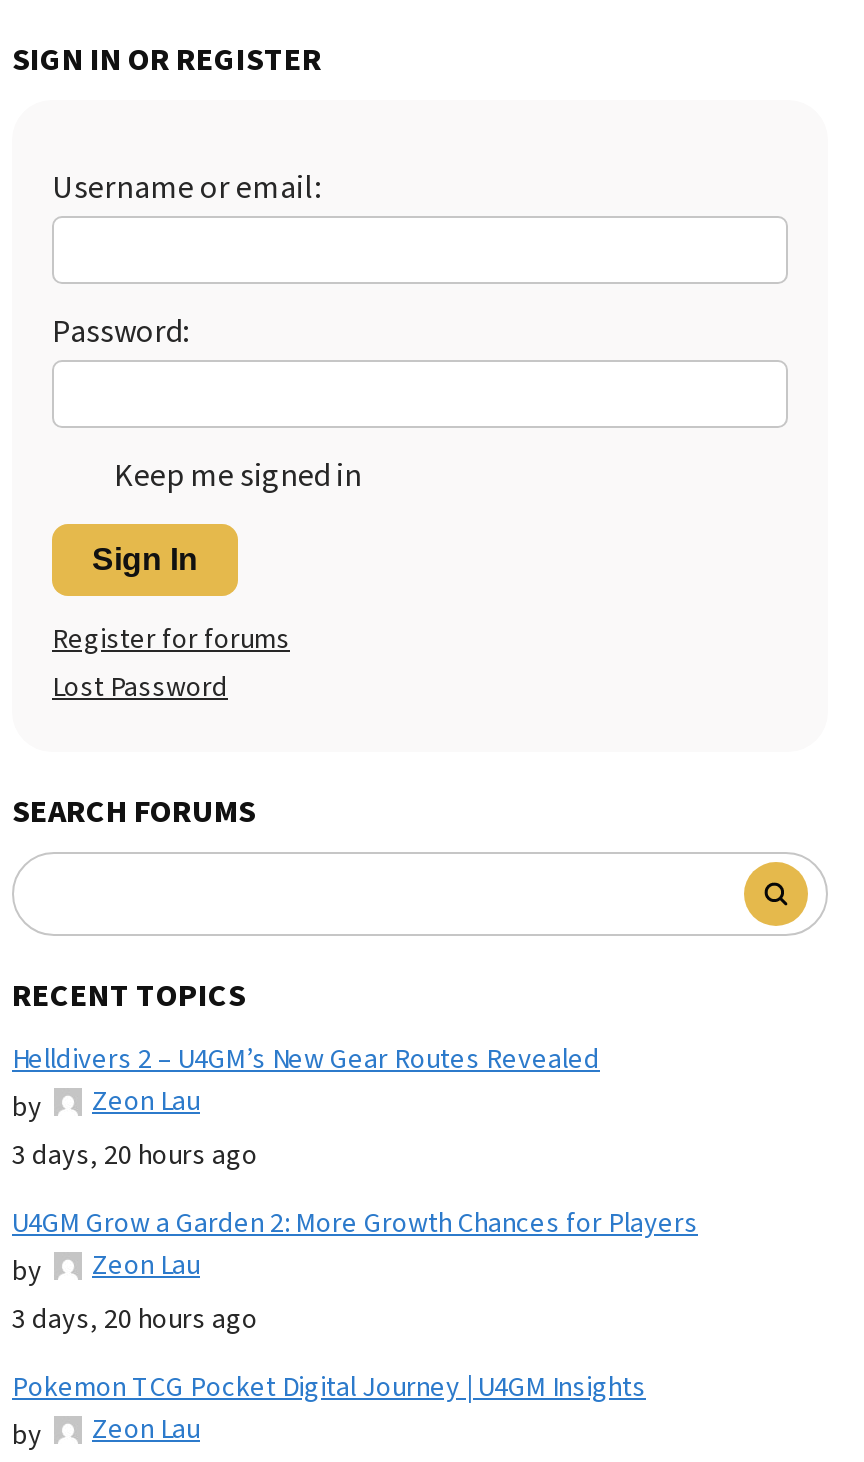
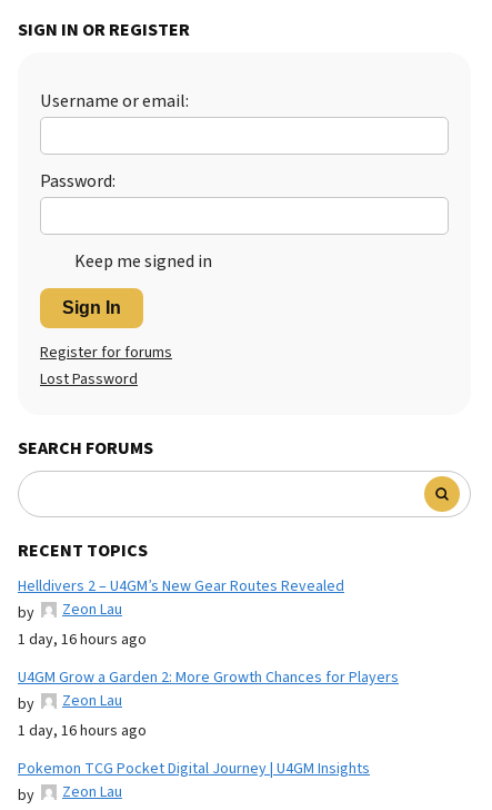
- 3 days, 20 hours ago
+ 1 day, 16 hours ago

- 3 days, 20 hours ago
+ 1 day, 16 hours ago
